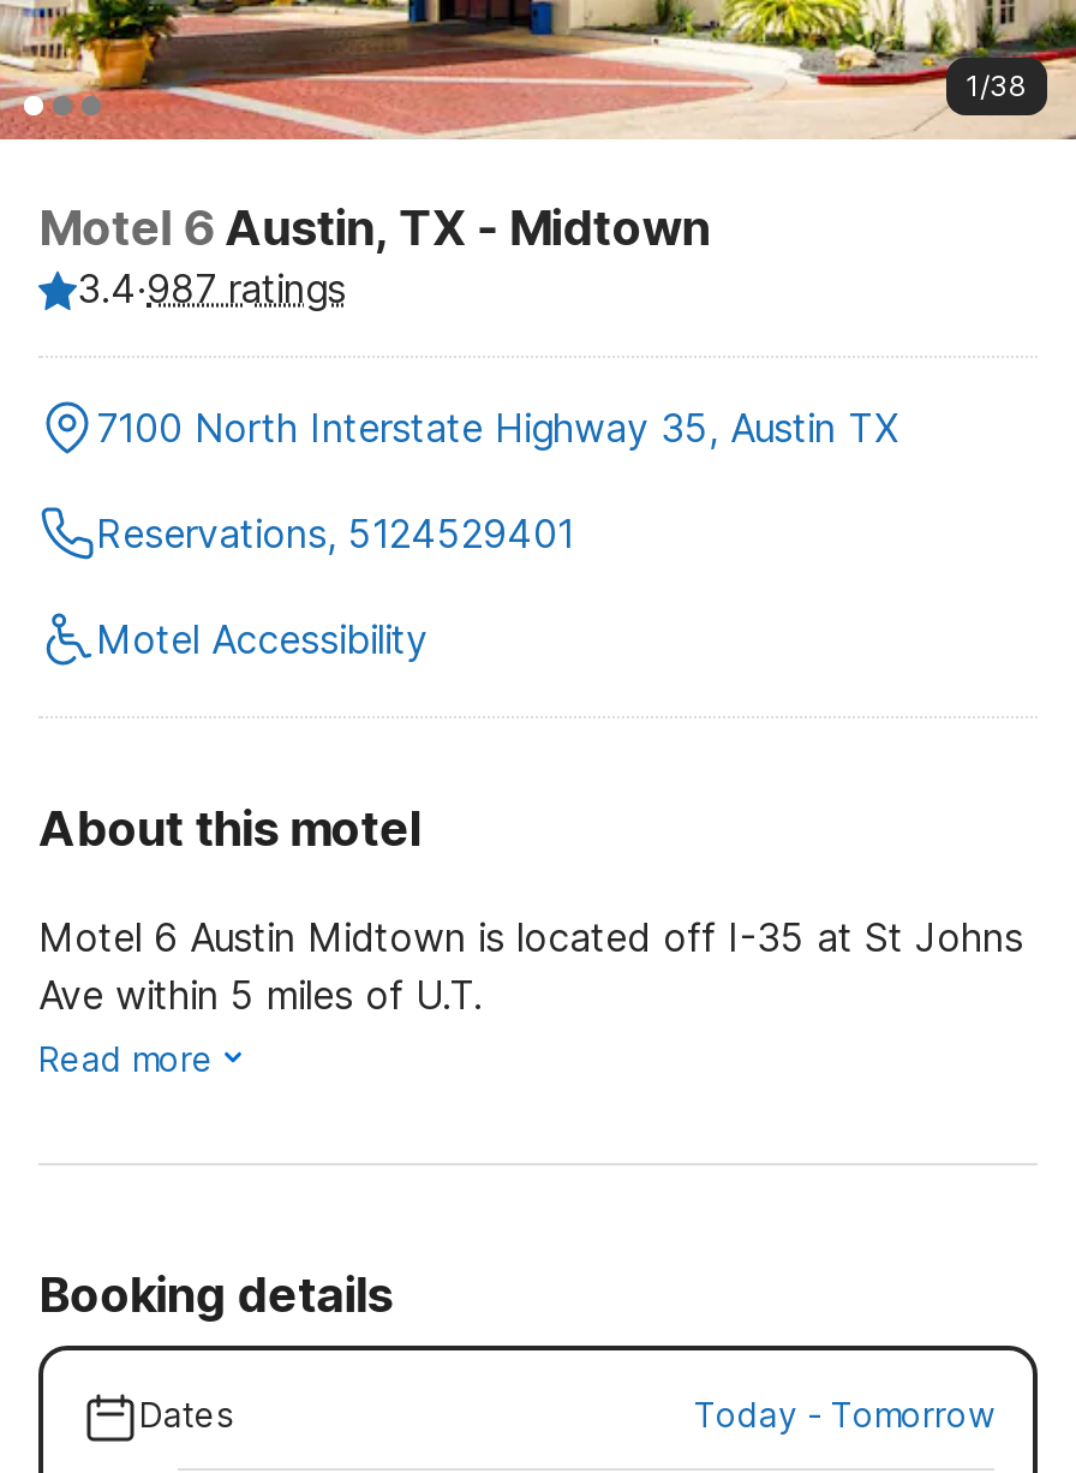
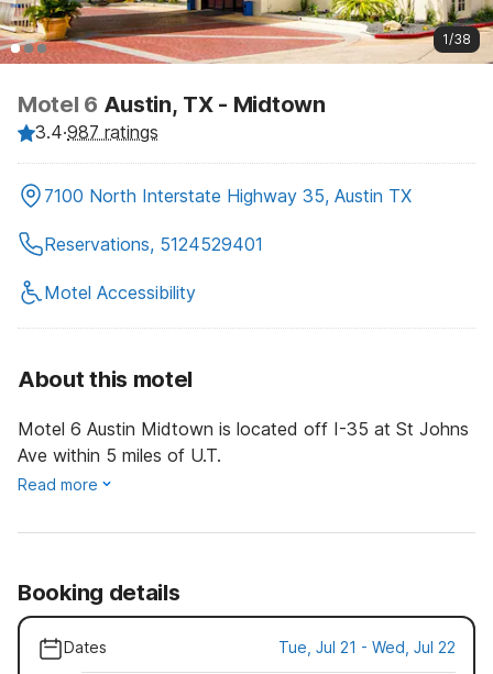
- Today - Tomorrow
+ Tue, Jul 21 - Wed, Jul 22
